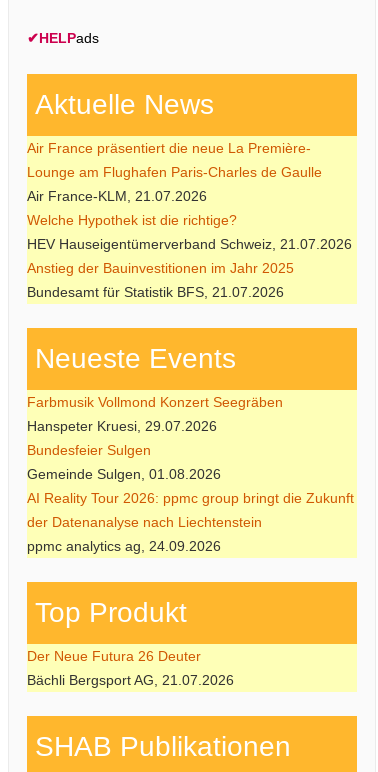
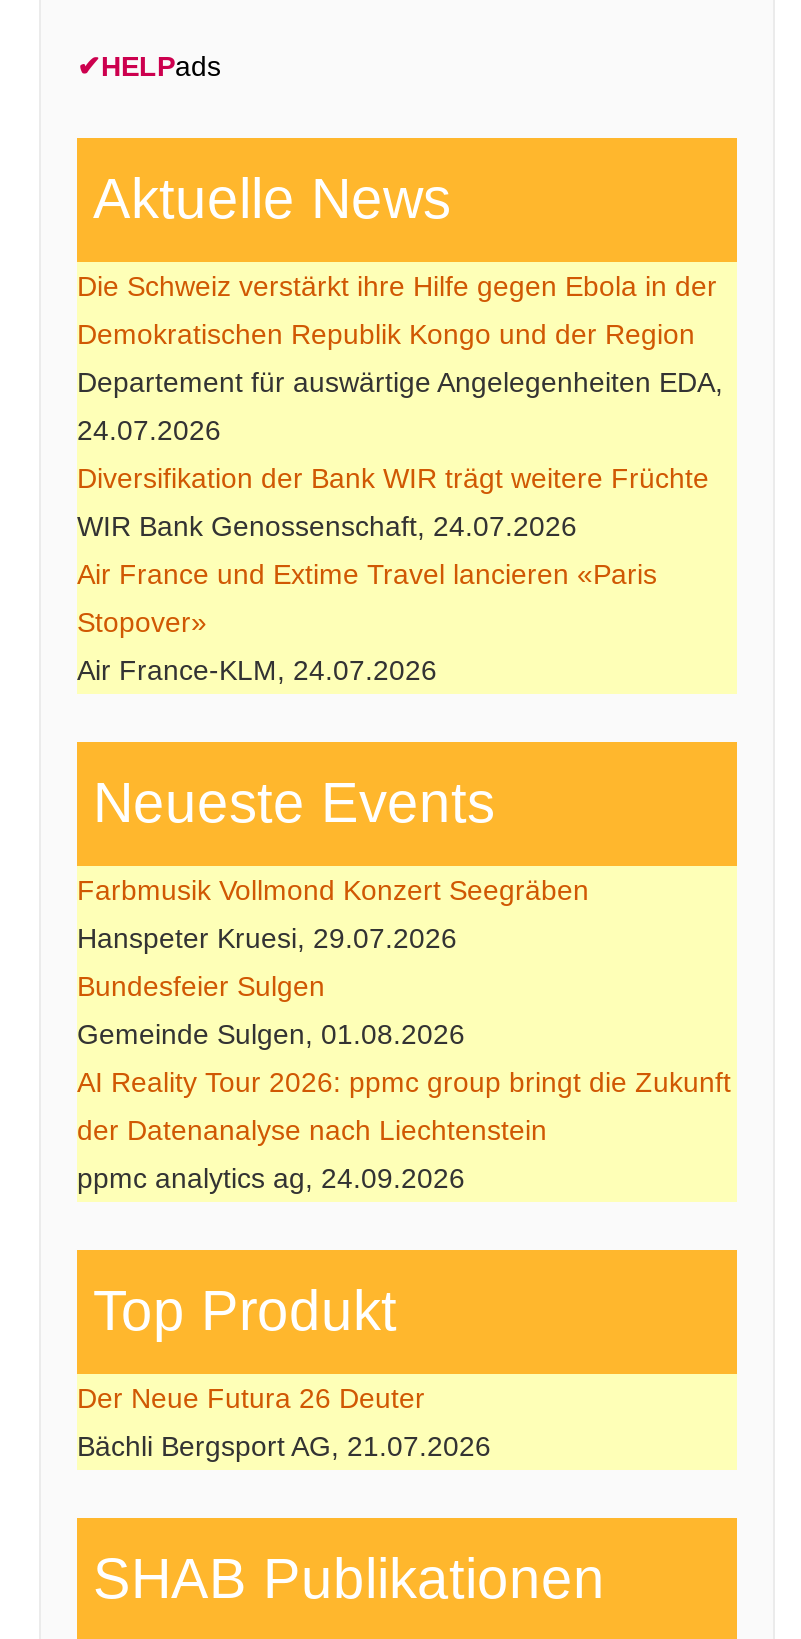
- Air France präsentiert die neue La Première-
- Lounge am Flughafen Paris-Charles de Gaulle
- Air France-KLM, 21.07.2026
- Welche Hypothek ist die richtige?
- HEV Hauseigentümerverband Schweiz, 21.07.2026
- Anstieg der Bauinvestitionen im Jahr 2025
- Bundesamt für Statistik BFS, 21.07.2026
+ Die Schweiz verstärkt ihre Hilfe gegen Ebola in der
+ Demokratischen Republik Kongo und der Region
+ Departement für auswärtige Angelegenheiten EDA,
+ 24.07.2026
+ Diversifikation der Bank WIR trägt weitere Früchte
+ WIR Bank Genossenschaft, 24.07.2026
+ Air France und Extime Travel lancieren «Paris
+ Stopover»
+ Air France-KLM, 24.07.2026
